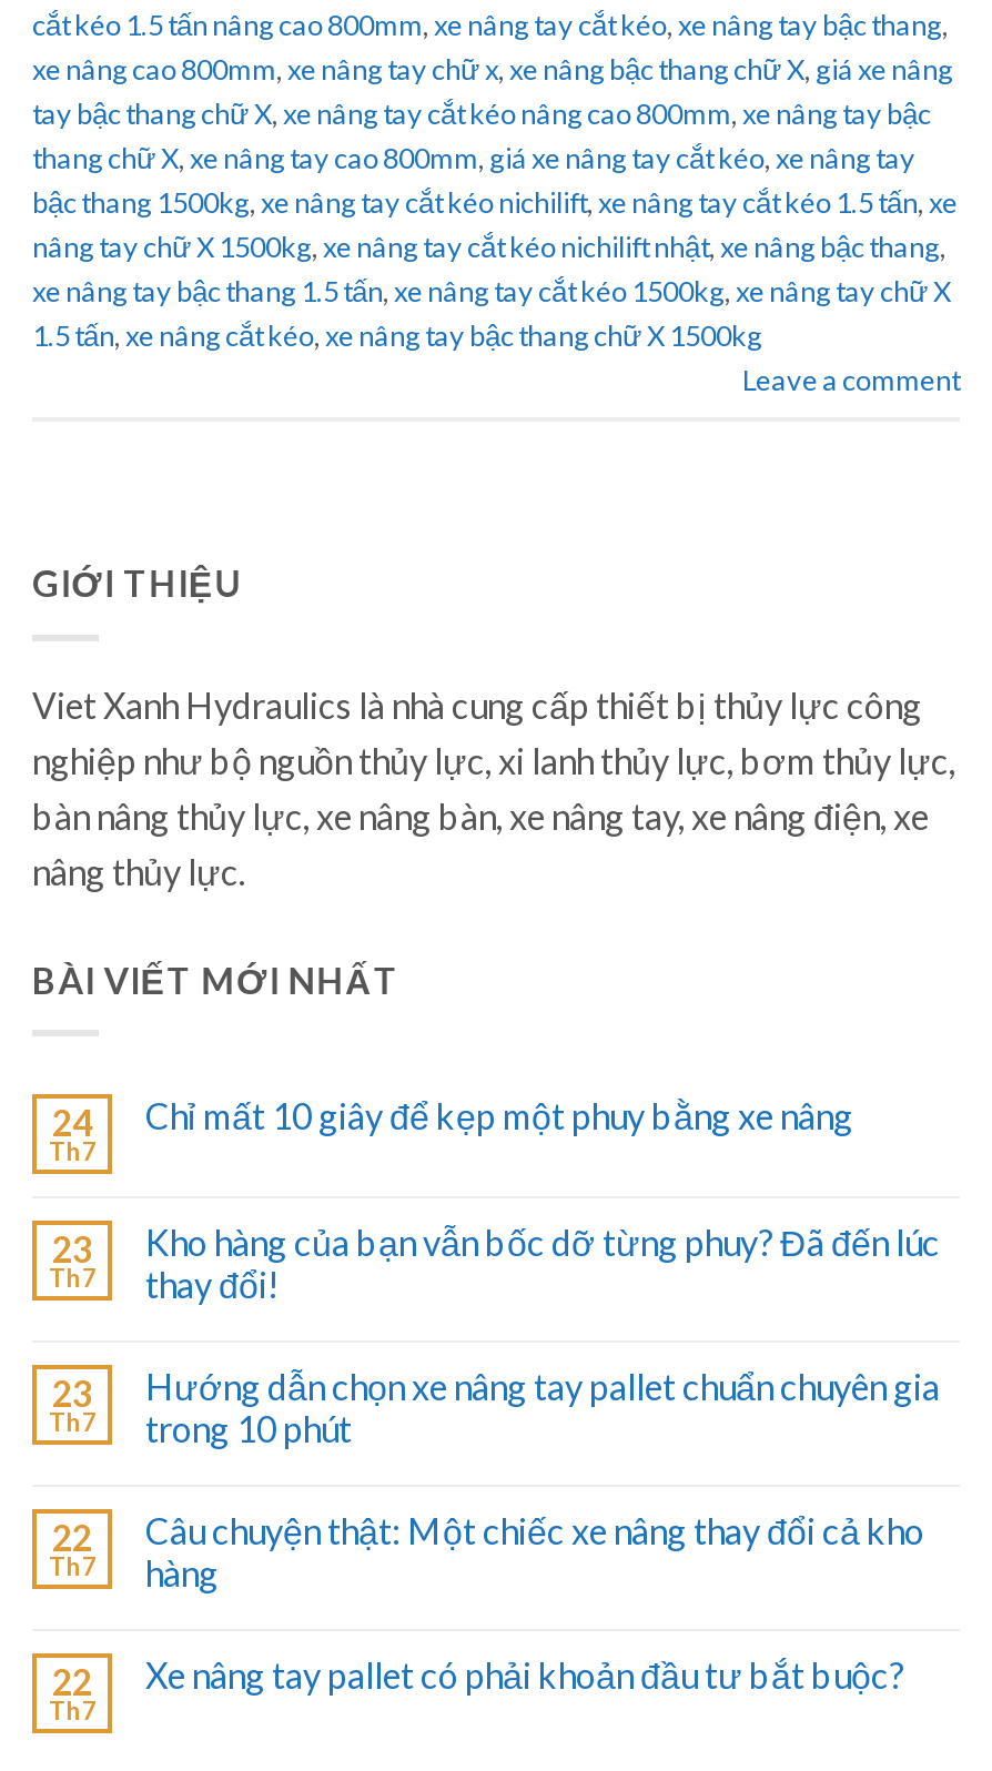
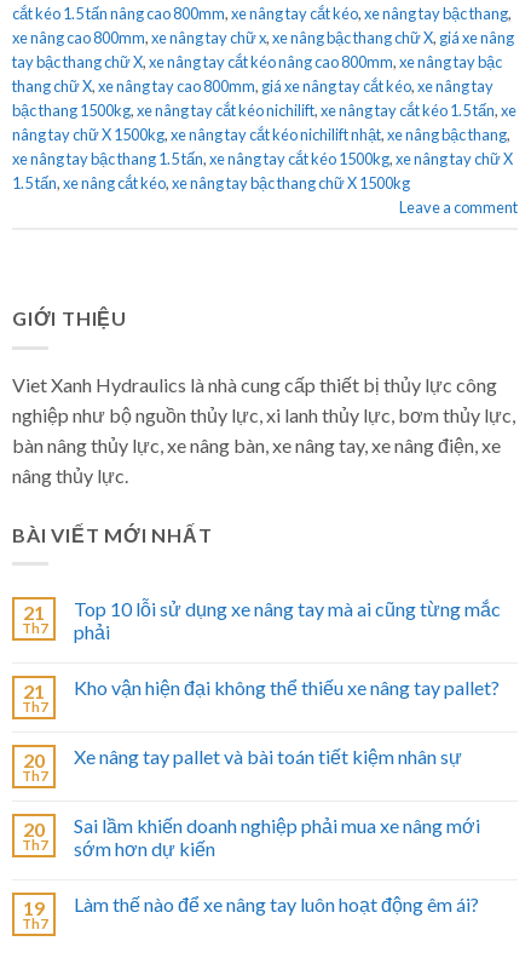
- 24
+ 21

- Chỉ mất 10 giây để kẹp một phuy bằng xe nâng
+ Top 10 lỗi sử dụng xe nâng tay mà ai cũng từng mắc
+ phải

- 23
+ 21

- Kho hàng của bạn vẫn bốc dỡ từng phuy? Đã đến lúc
- thay đổi!
+ Kho vận hiện đại không thể thiếu xe nâng tay pallet?

- 23
+ 20

- Hướng dẫn chọn xe nâng tay pallet chuẩn chuyên gia
- trong 10 phút
+ Xe nâng tay pallet và bài toán tiết kiệm nhân sự

- 22
+ 20

- Câu chuyện thật: Một chiếc xe nâng thay đổi cả kho
- hàng
+ Sai lầm khiến doanh nghiệp phải mua xe nâng mới
+ sớm hơn dự kiến

- 22
+ 19

- Xe nâng tay pallet có phải khoản đầu tư bắt buộc?
+ Làm thế nào để xe nâng tay luôn hoạt động êm ái?
